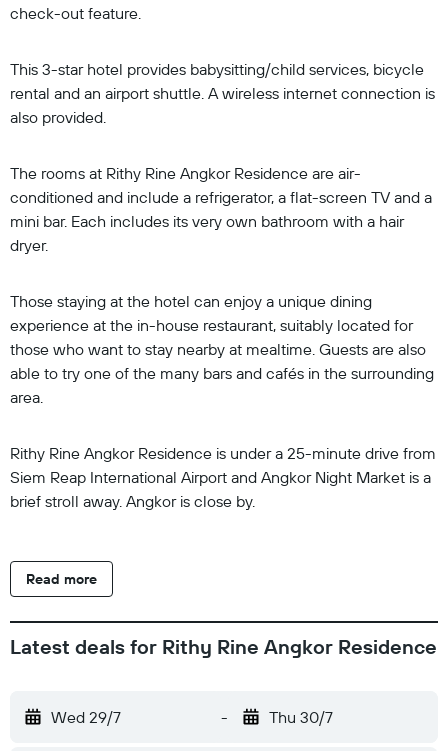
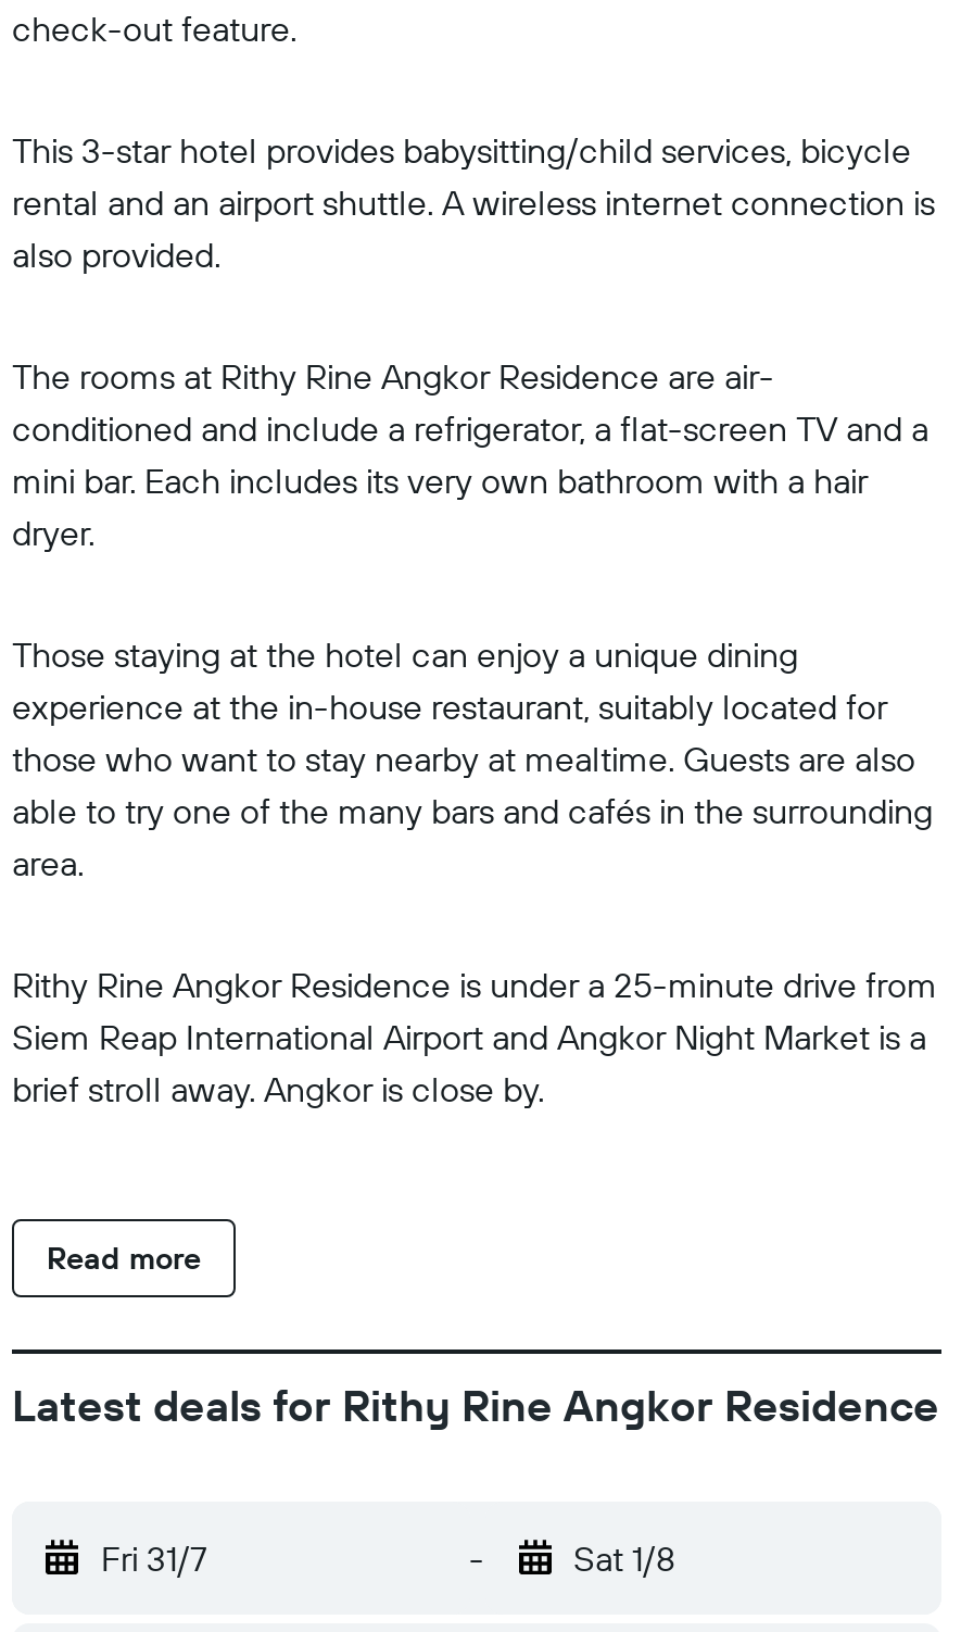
- Wed 29/7
+ Fri 31/7

- Thu 30/7
+ Sat 1/8
